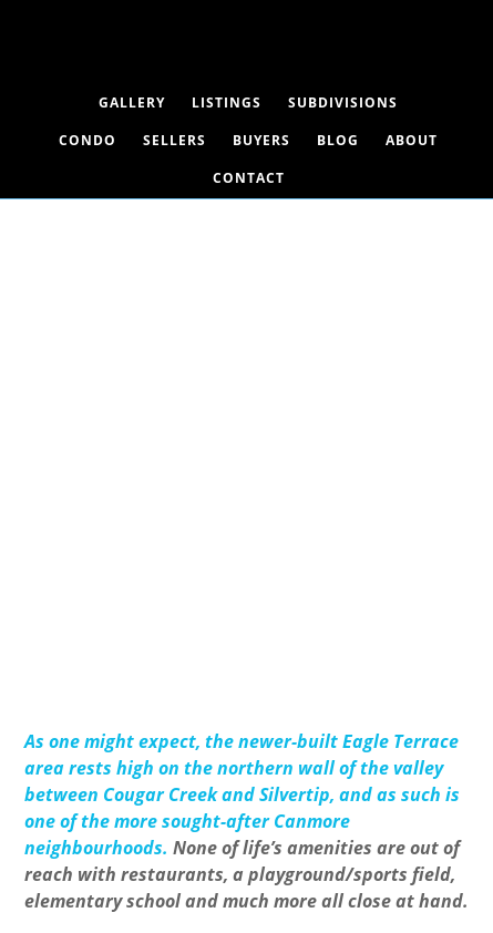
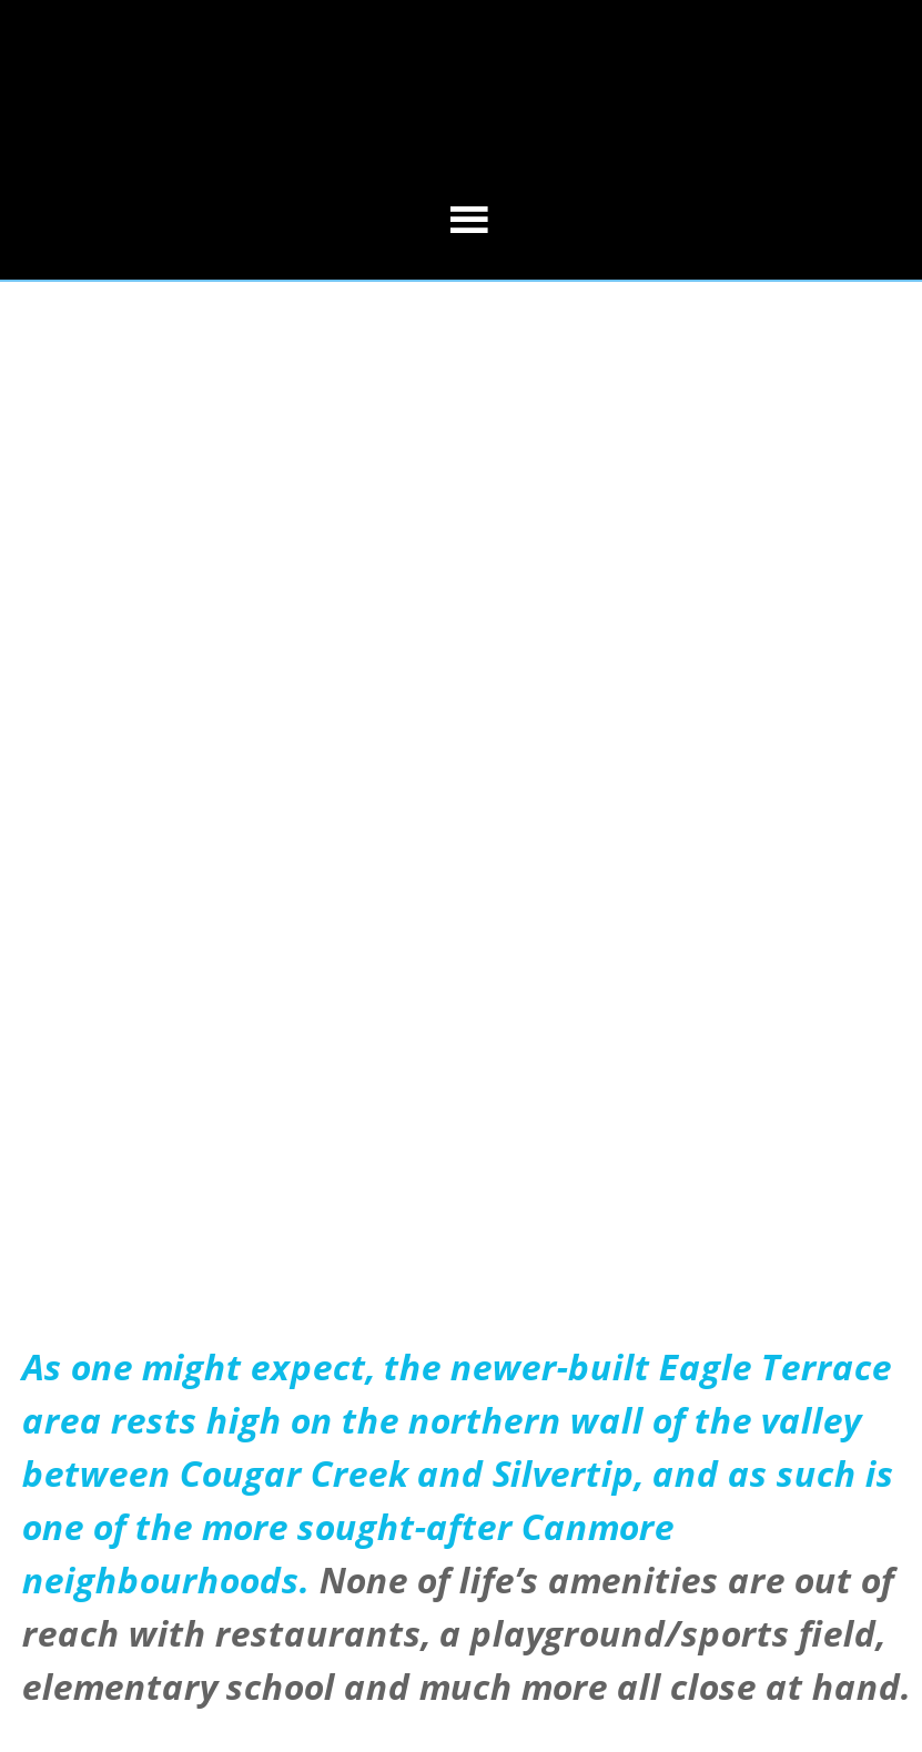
- GALLERY
- LISTINGS
- SUBDIVISIONS
- CONDO
- SELLERS
- BUYERS
- BLOG
- ABOUT
- CONTACT
